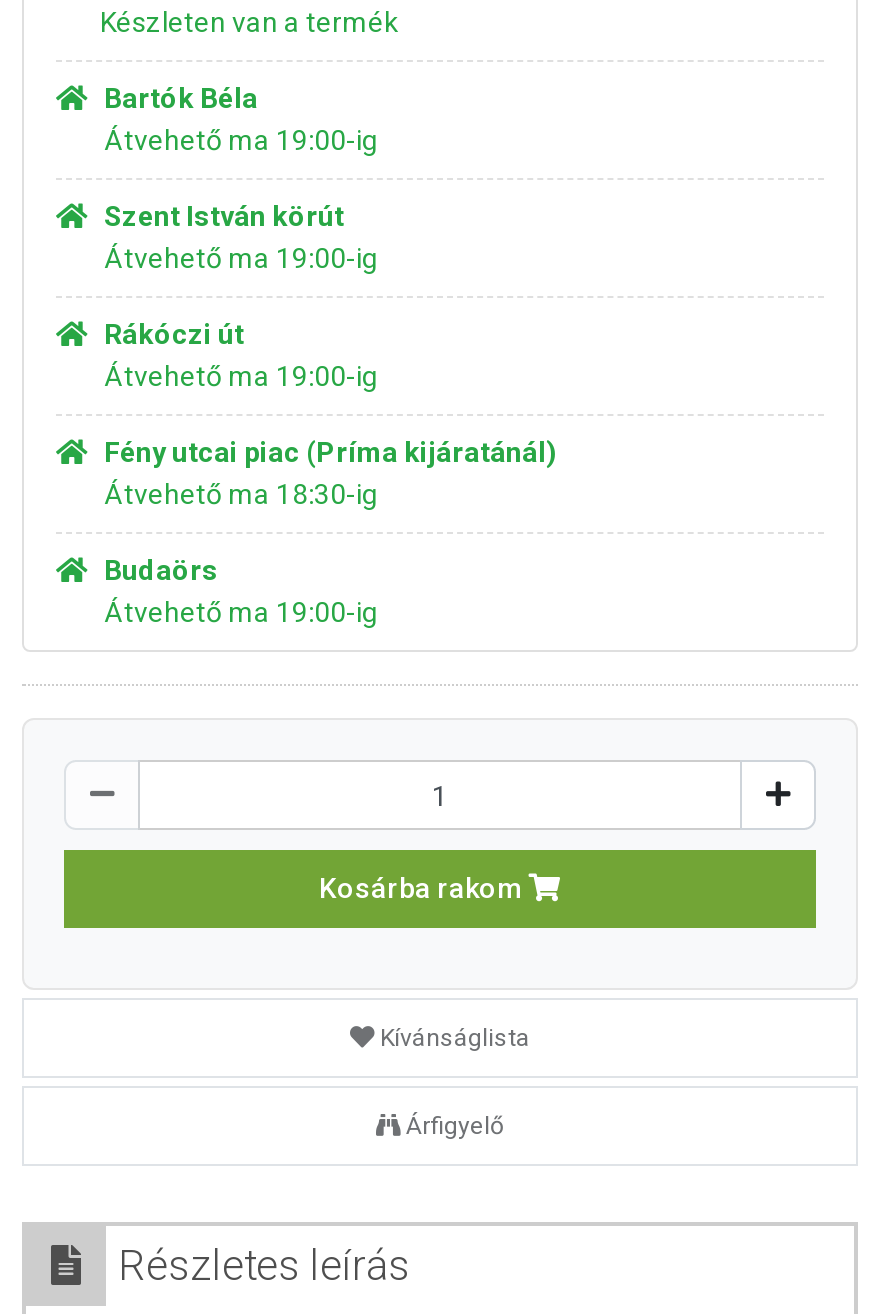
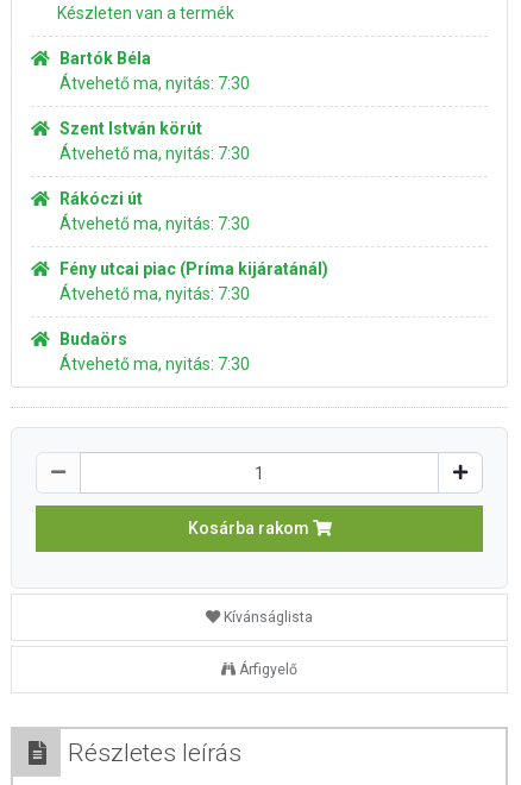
- Átvehető ma 19:00-ig
+ Átvehető ma, nyitás: 7:30

- Átvehető ma 19:00-ig
+ Átvehető ma, nyitás: 7:30

- Átvehető ma 19:00-ig
+ Átvehető ma, nyitás: 7:30

- Átvehető ma 18:30-ig
+ Átvehető ma, nyitás: 7:30

- Átvehető ma 19:00-ig
+ Átvehető ma, nyitás: 7:30
